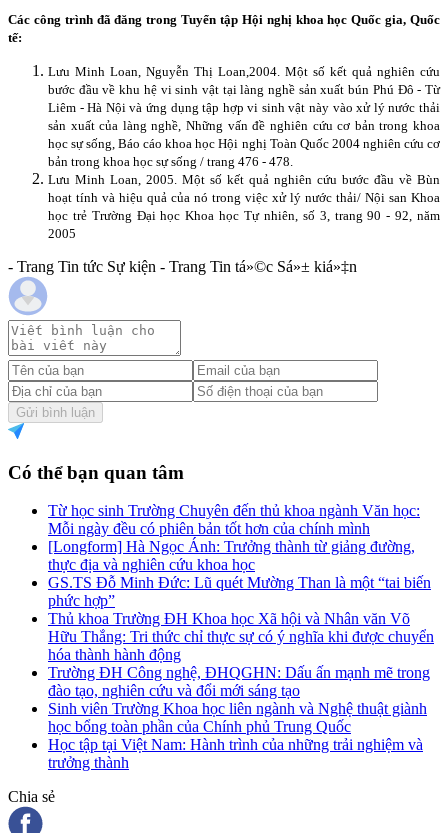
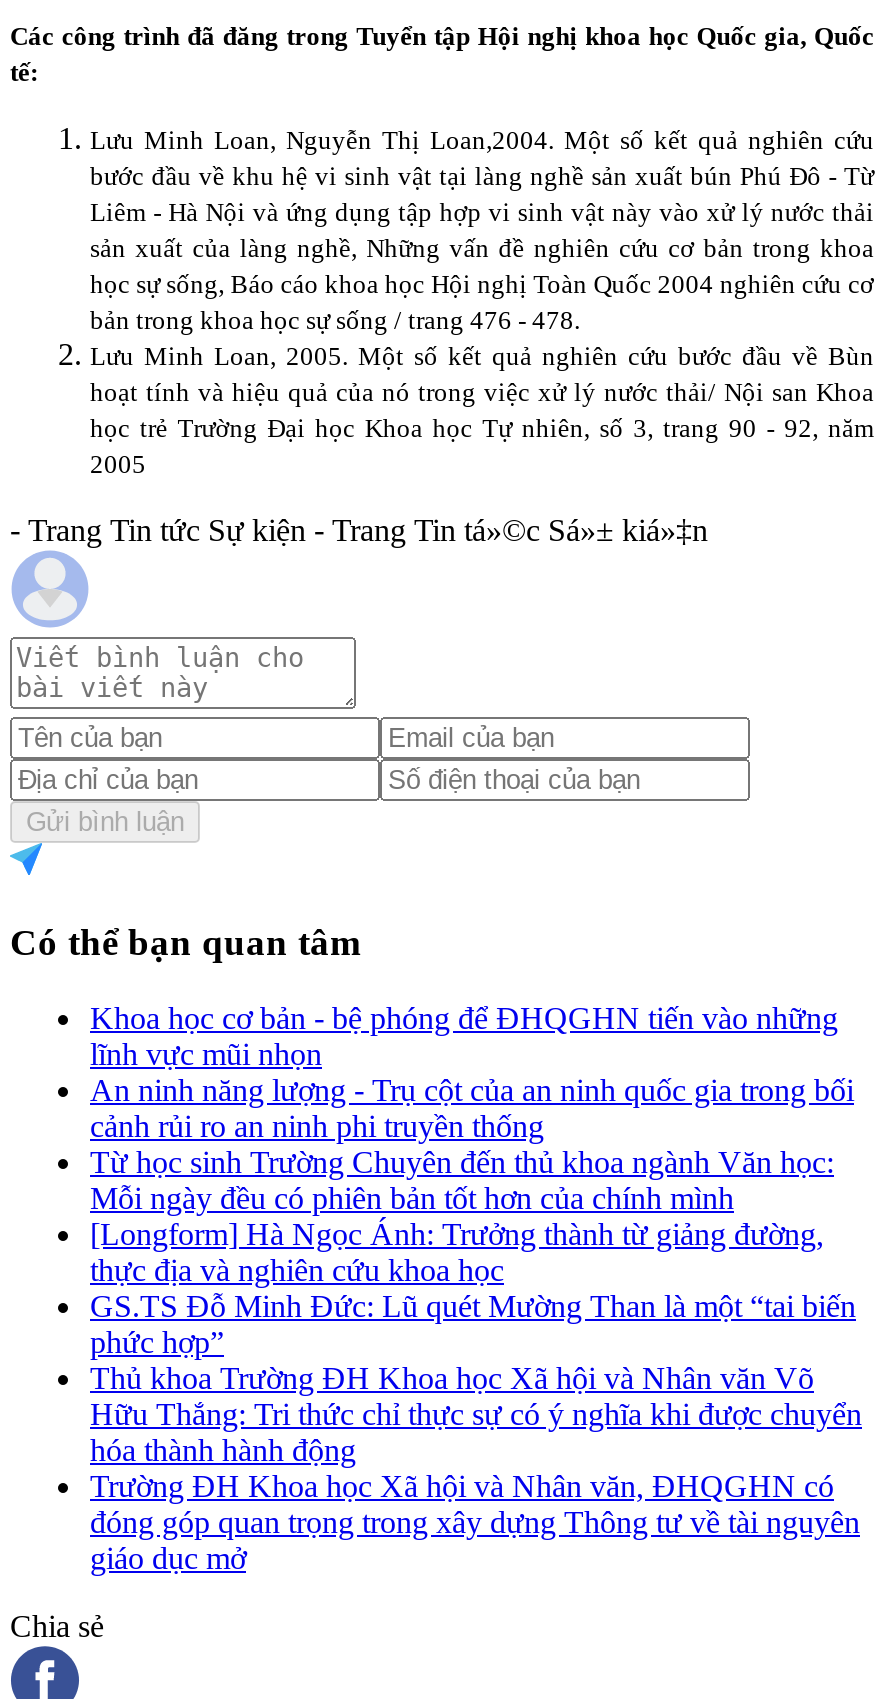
+ Khoa học cơ bản - bệ phóng để ĐHQGHN tiến vào những
+ lĩnh vực mũi nhọn
+ An ninh năng lượng - Trụ cột của an ninh quốc gia trong bối
+ cảnh rủi ro an ninh phi truyền thống

moved down: Từ học sinh Trường Chuyên đến thủ khoa ngành Văn học: | Mỗi ngày đều có phiên bản tốt hơn của chính mình | [Longform] Hà Ngọc Ánh: Trưởng thành từ giảng đường, | ... | Hữu Thắng: Tri thức chỉ thực sự có ý nghĩa khi được chuyển | hóa thành hành động

- Trường ĐH Công nghệ, ĐHQGHN: Dấu ấn mạnh mẽ trong
- đào tạo, nghiên cứu và đổi mới sáng tạo
- Sinh viên Trường Khoa học liên ngành và Nghệ thuật giành
- học bổng toàn phần của Chính phủ Trung Quốc
- Học tập tại Việt Nam: Hành trình của những trải nghiệm và
- trưởng thành
+ Trường ĐH Khoa học Xã hội và Nhân văn, ĐHQGHN có
+ đóng góp quan trọng trong xây dựng Thông tư về tài nguyên
+ giáo dục mở
